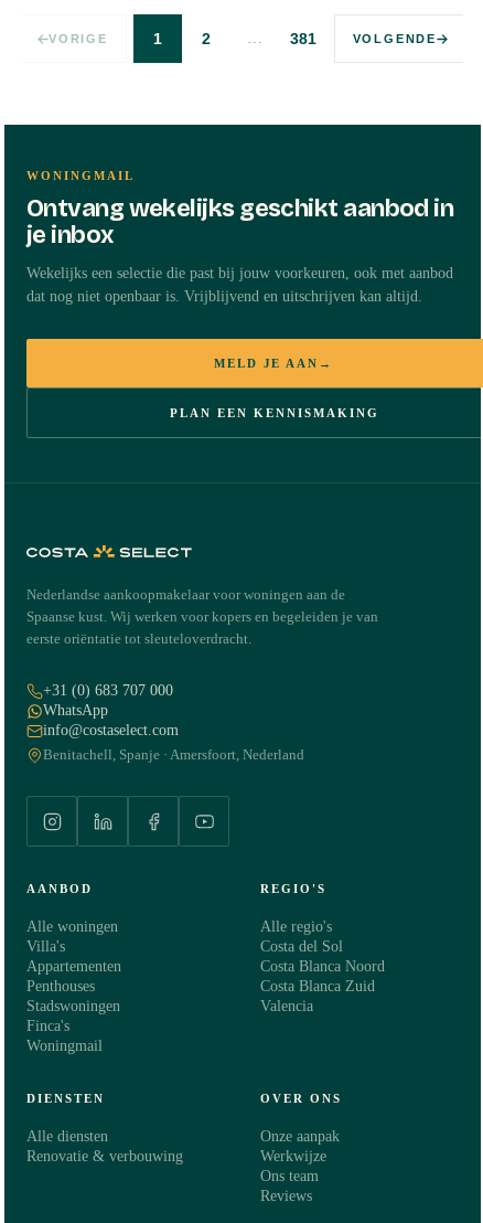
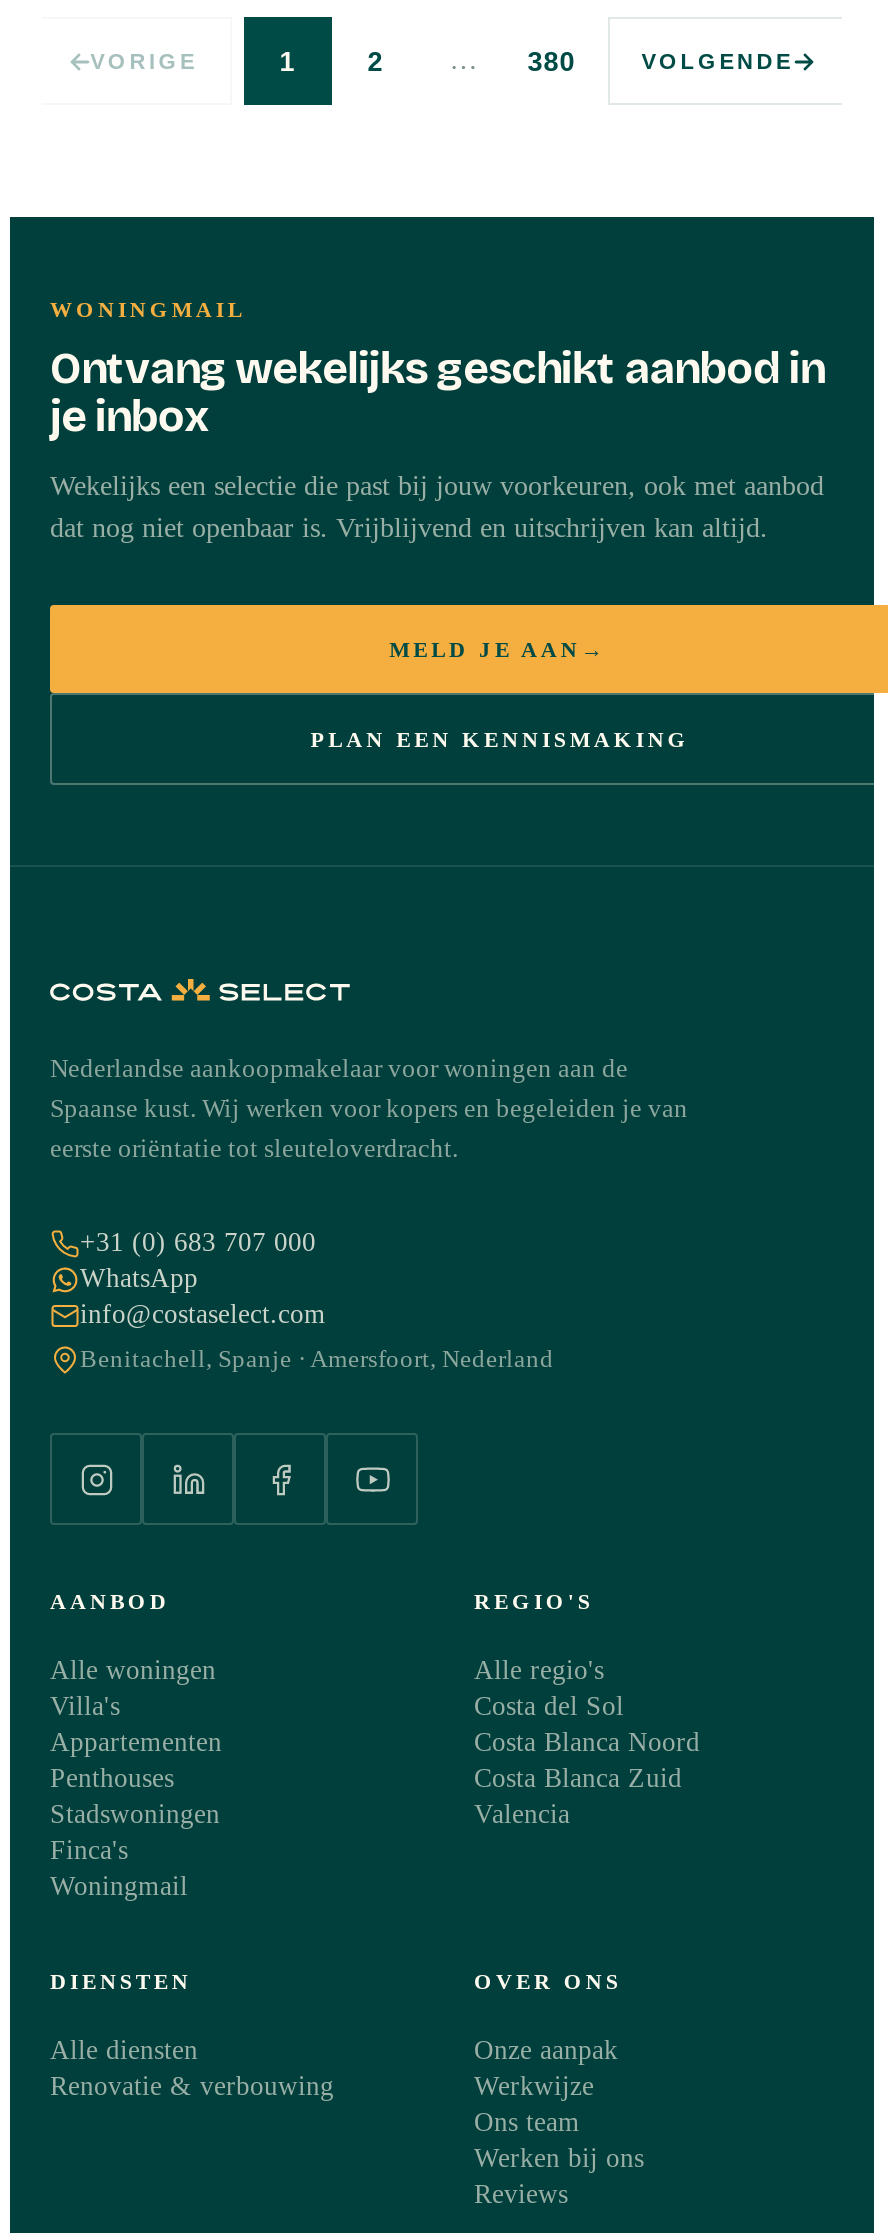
- 381
+ 380

+ Werken bij ons
